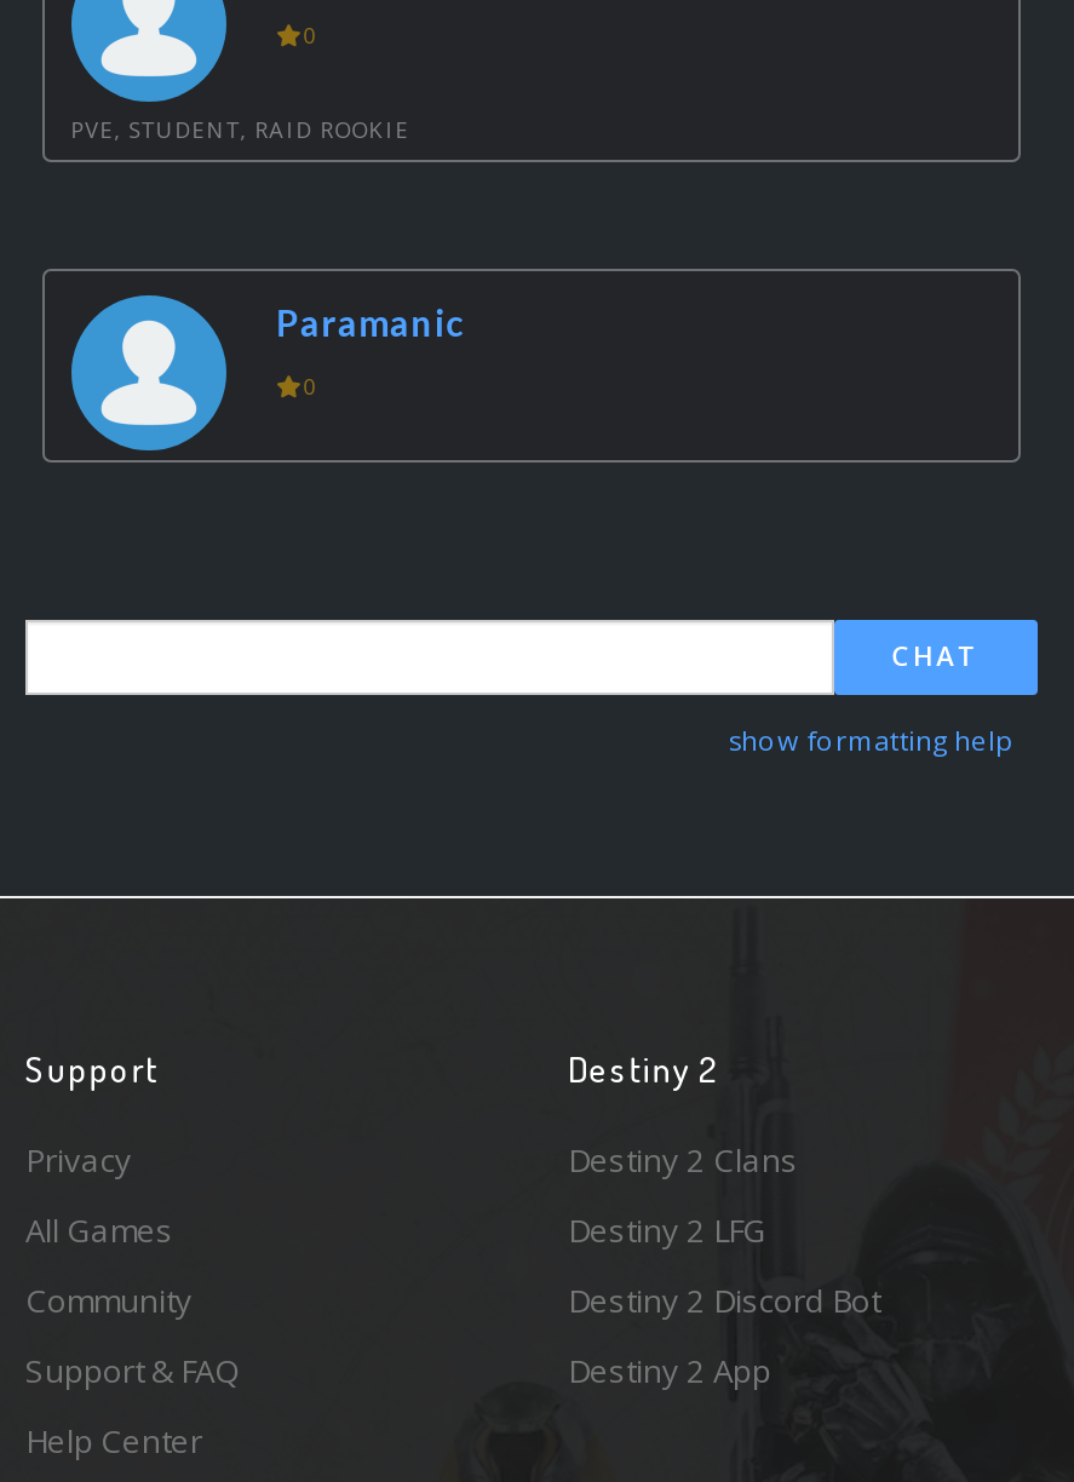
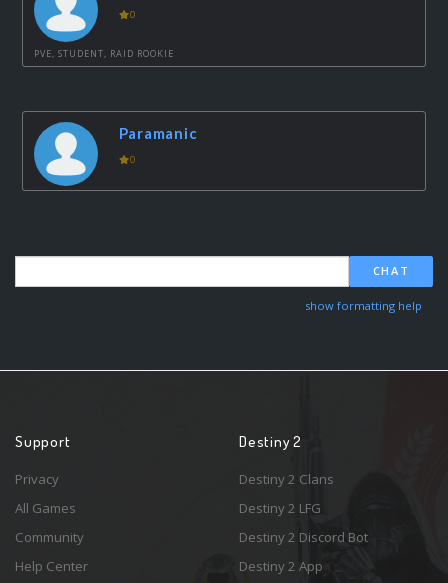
- Support & FAQ
